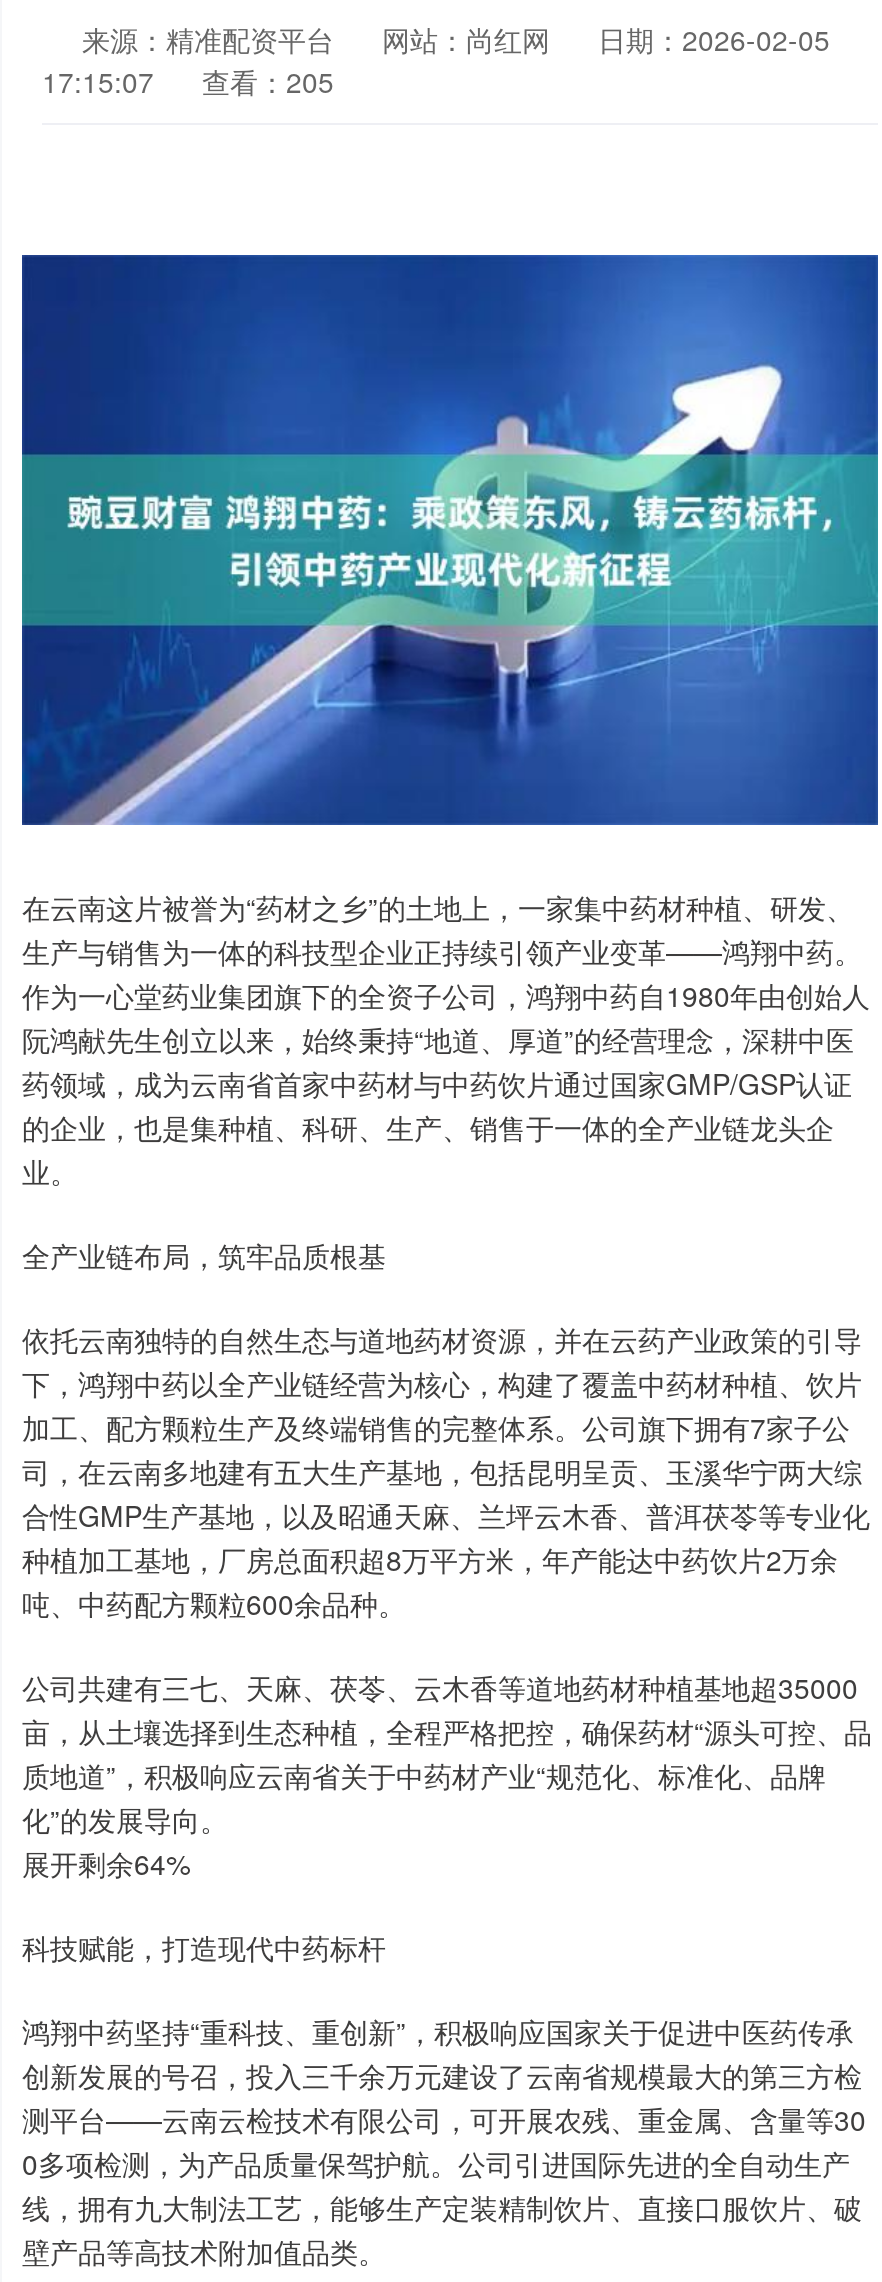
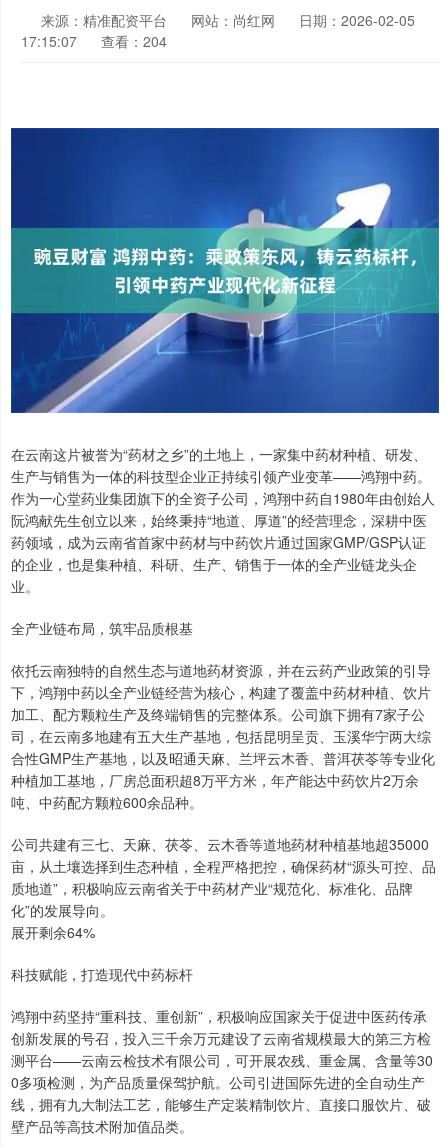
- 17:15:07 查看：205
+ 17:15:07 查看：204
